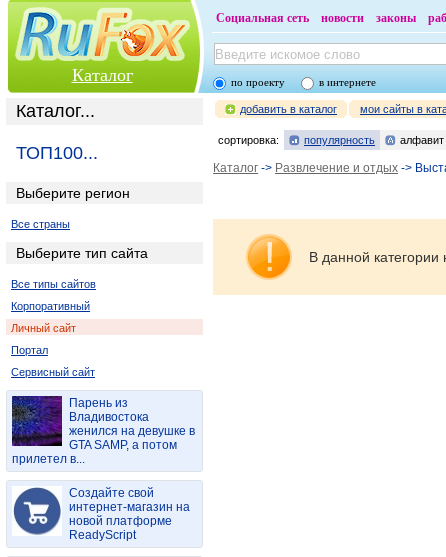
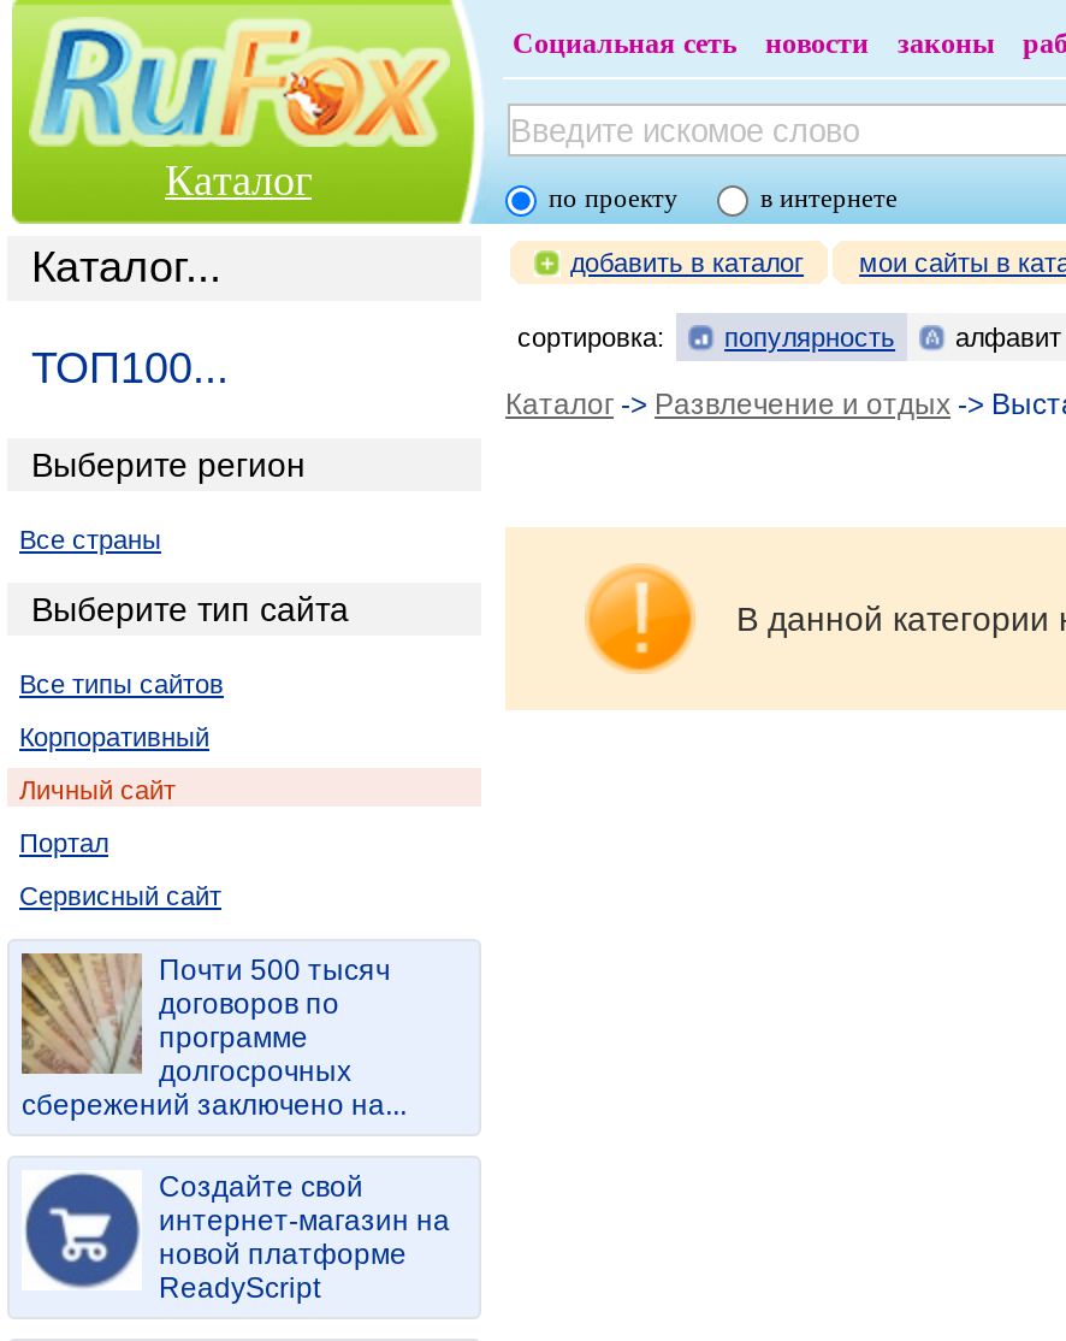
- [image]
- Парень из
- Владивостока
- женился на девушке в
- GTA SAMP, а потом
- прилетел в...
+ [image]
+ Почти 500 тысяч
+ договоров по
+ программе
+ долгосрочных
+ сбережений заключено на...
